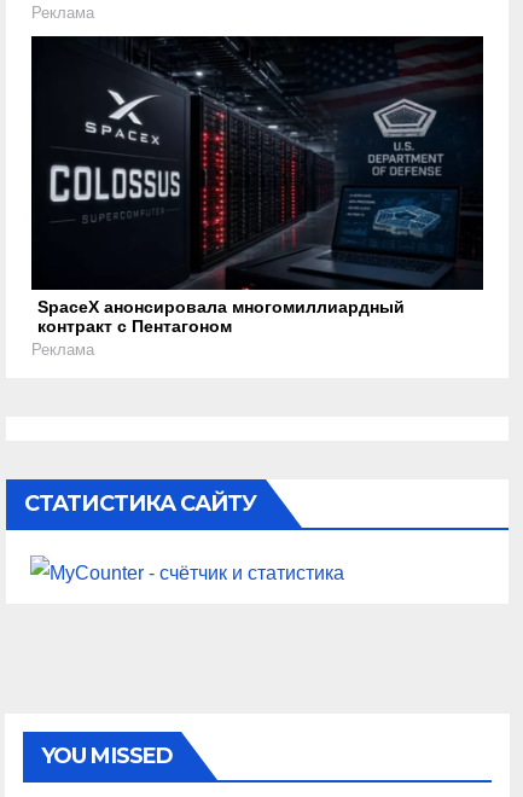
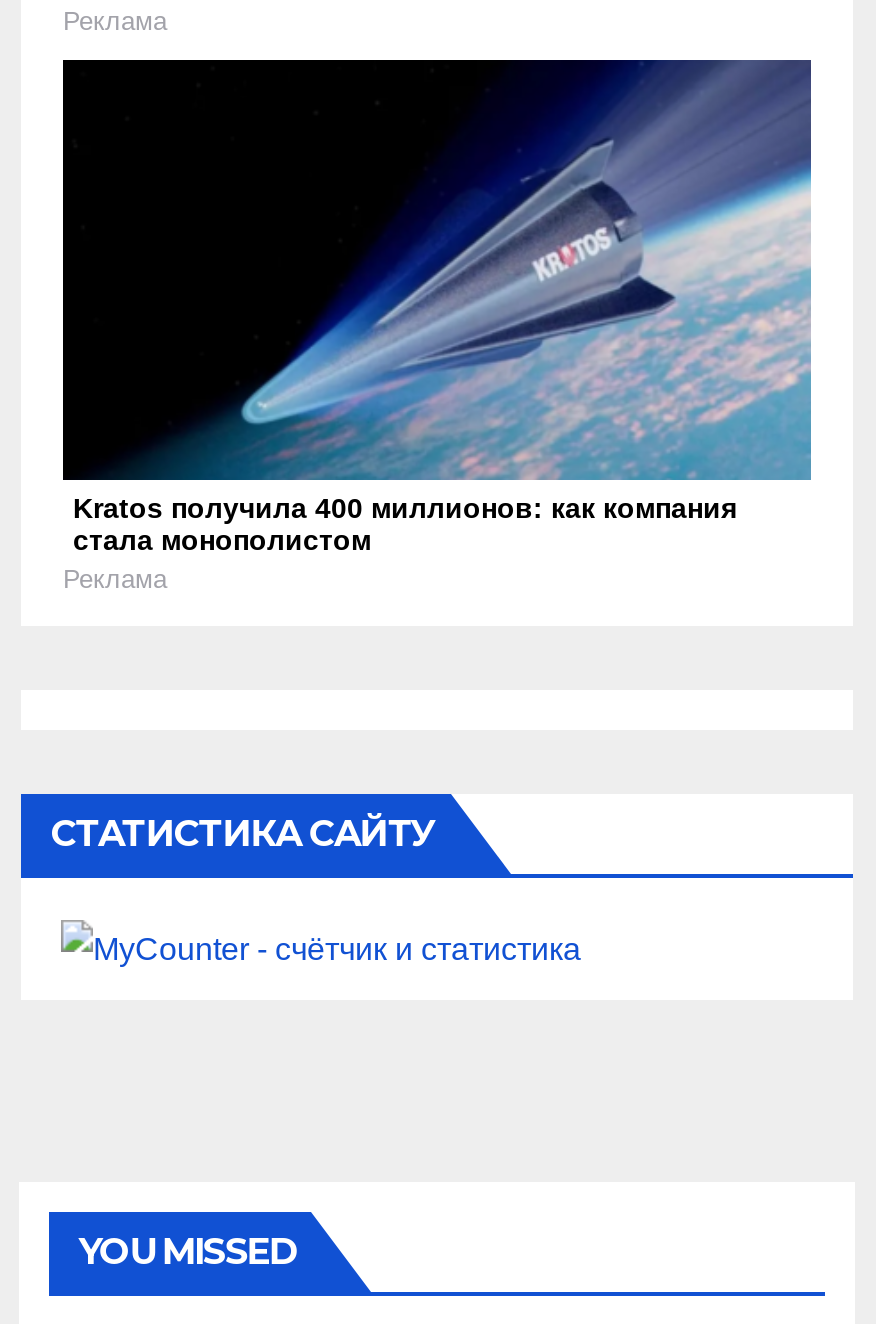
- [image]
- SpaceX анонсировала многомиллиардный
- контракт с Пентагоном
+ [image]
+ Kratos получила 400 миллионов: как компания
+ стала монополистом
